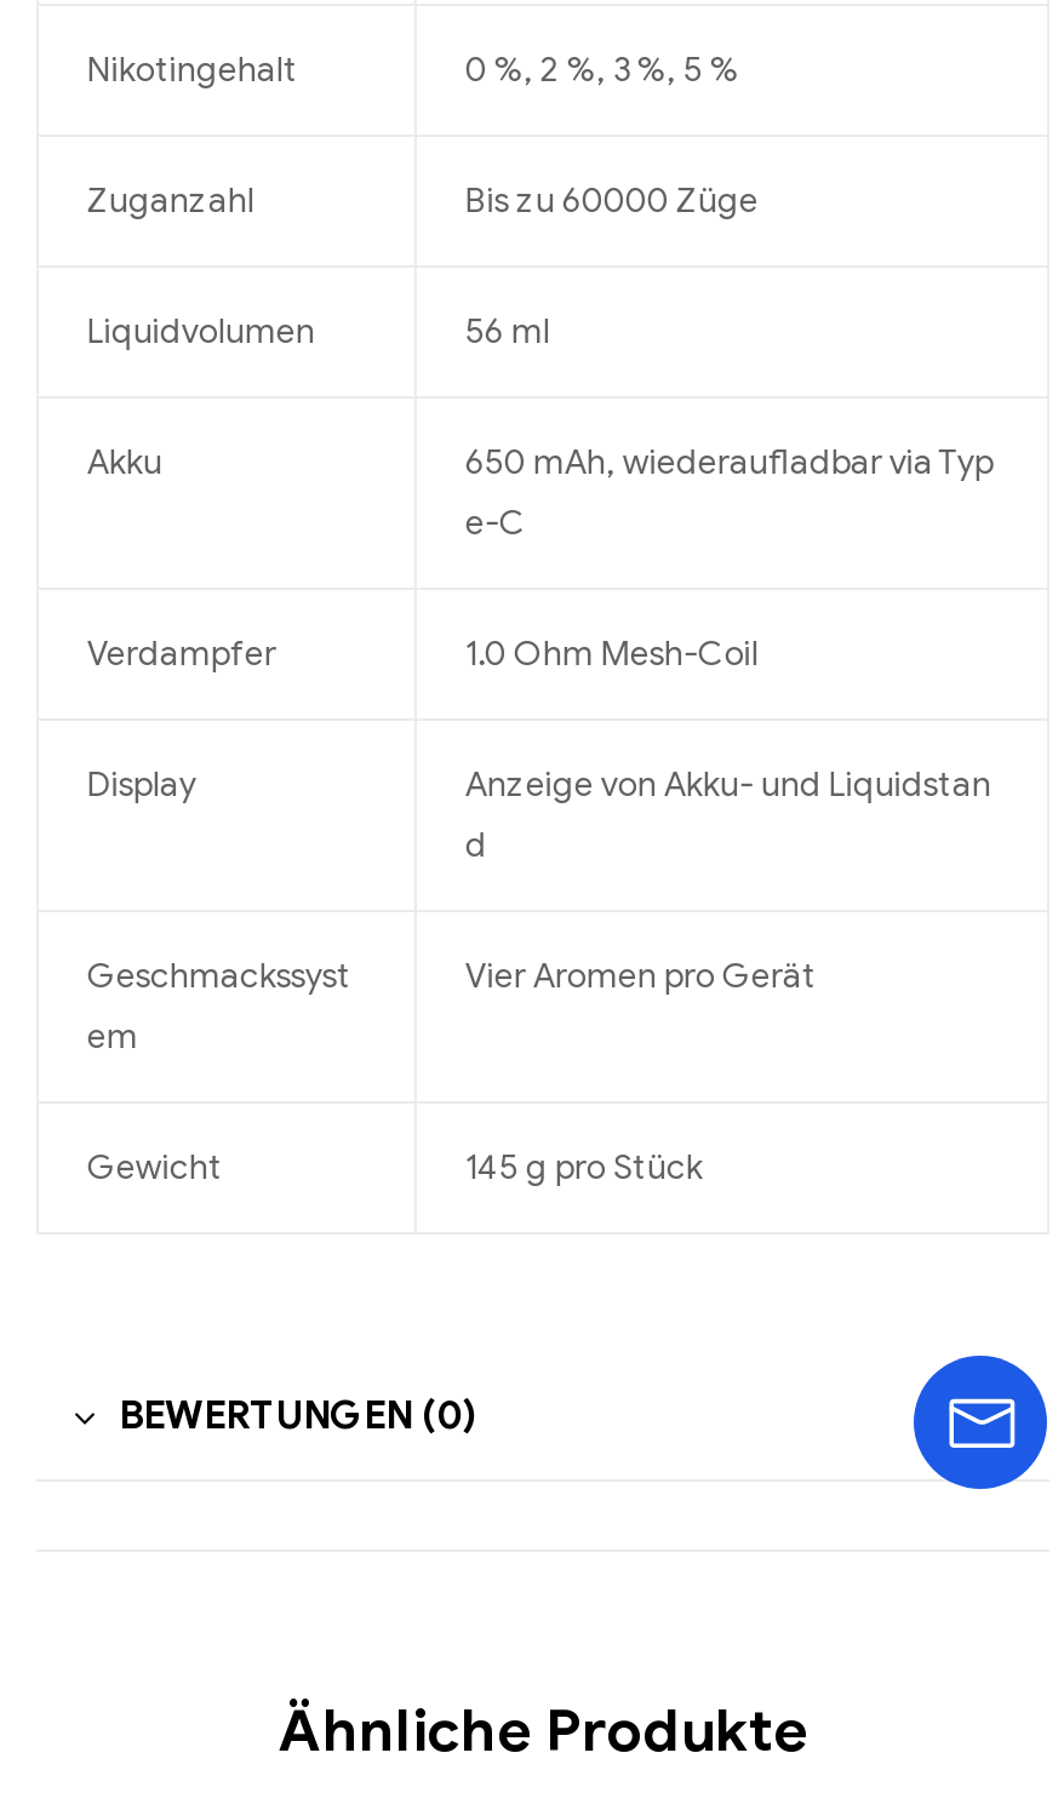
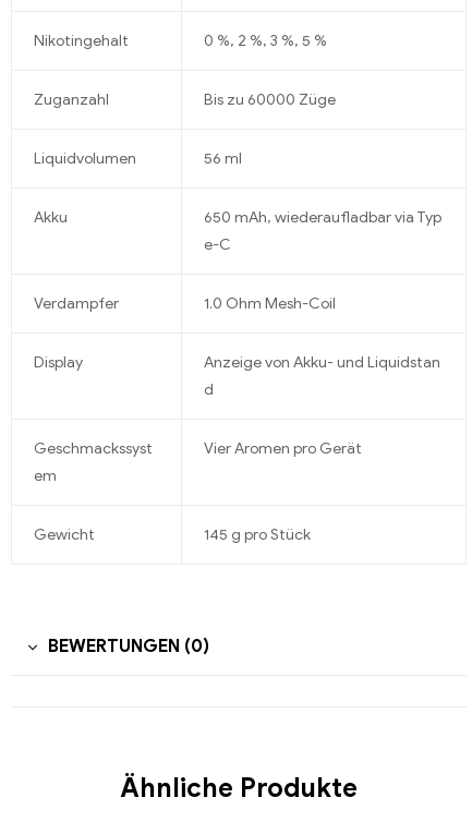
- [image]
